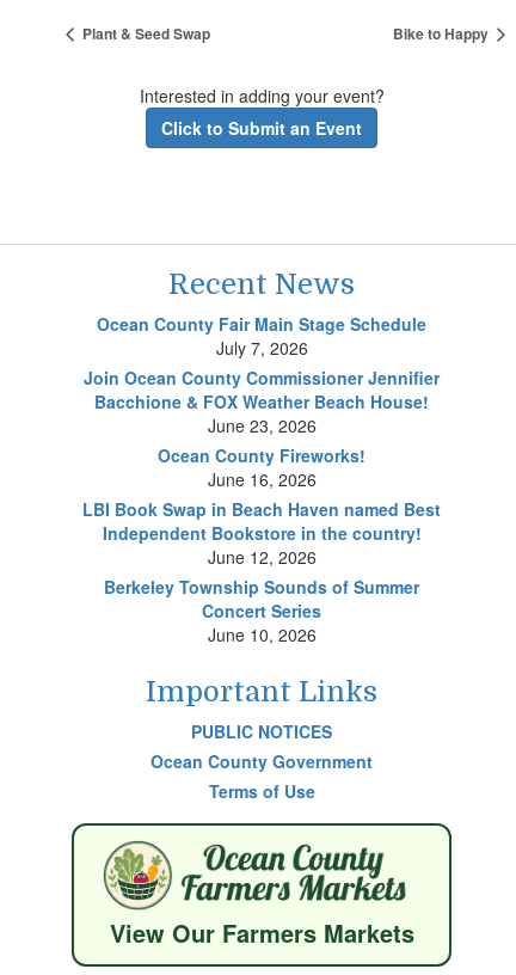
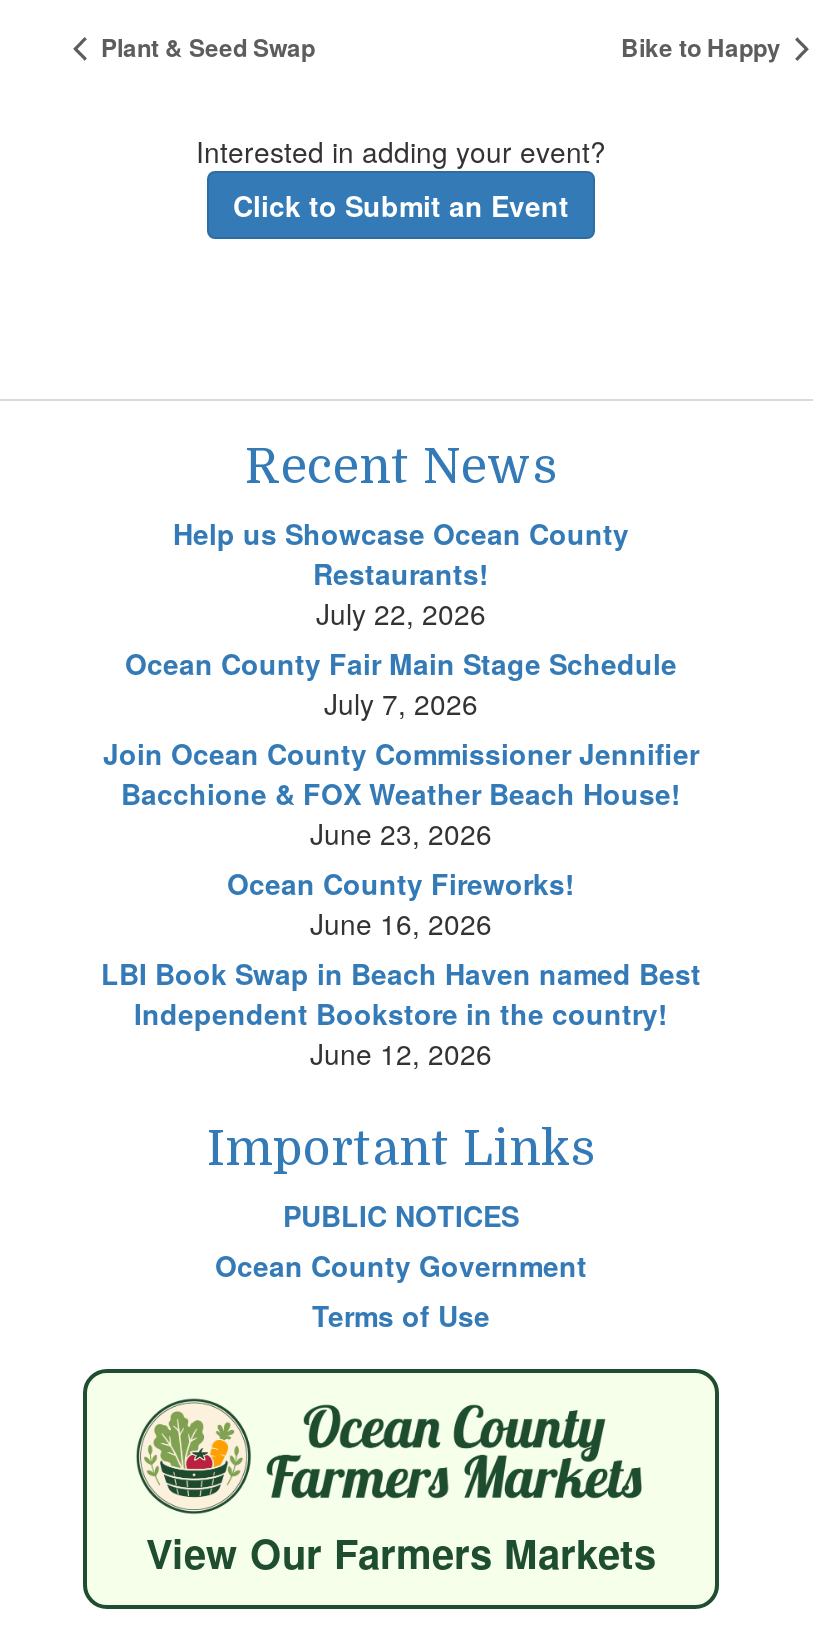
+ Help us Showcase Ocean County
+ Restaurants!
+ July 22, 2026

moved down: Ocean County Fair Main Stage Schedule | July 7, 2026 | Join Ocean County Commissioner Jennifier | ... | Independent Bookstore in the country! | June 12, 2026

- Berkeley Township Sounds of Summer
- Concert Series
- June 10, 2026
